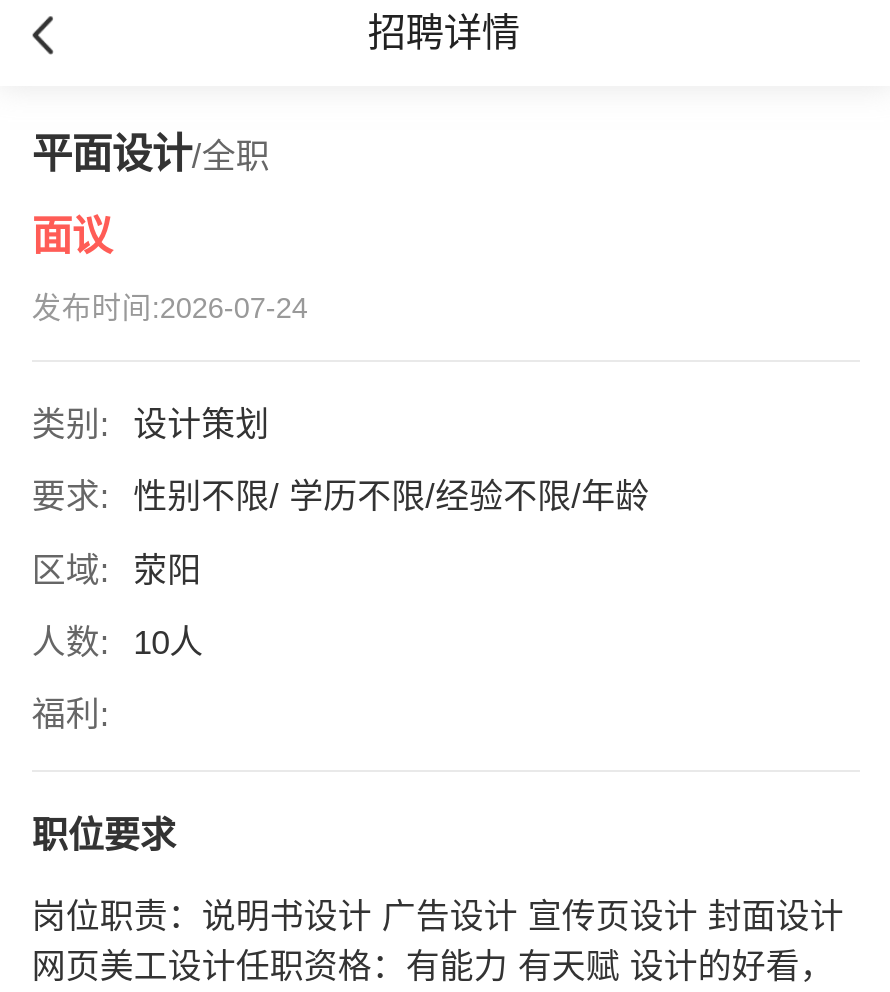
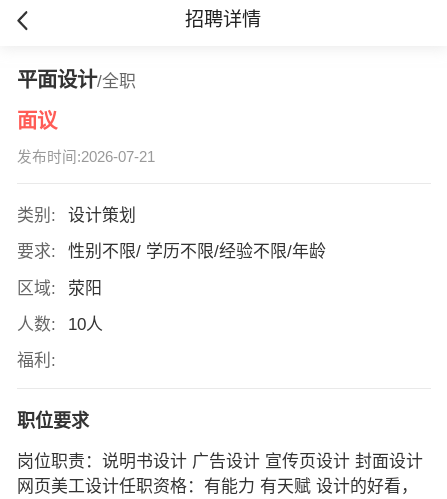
- 发布时间:2026-07-24
+ 发布时间:2026-07-21
